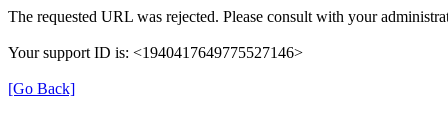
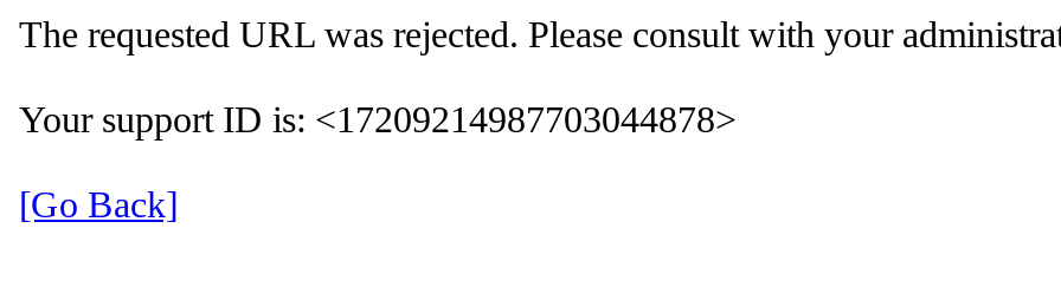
- Your support ID is: <1940417649775527146>
+ Your support ID is: <17209214987703044878>
